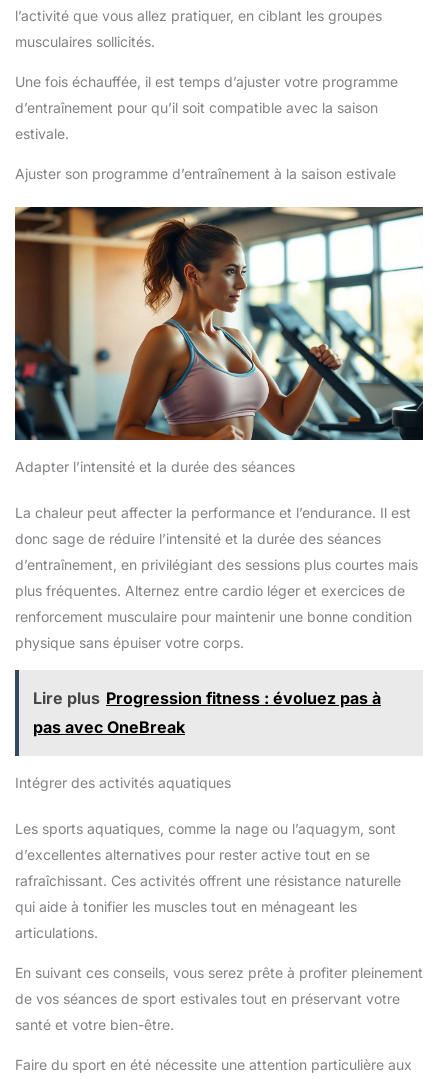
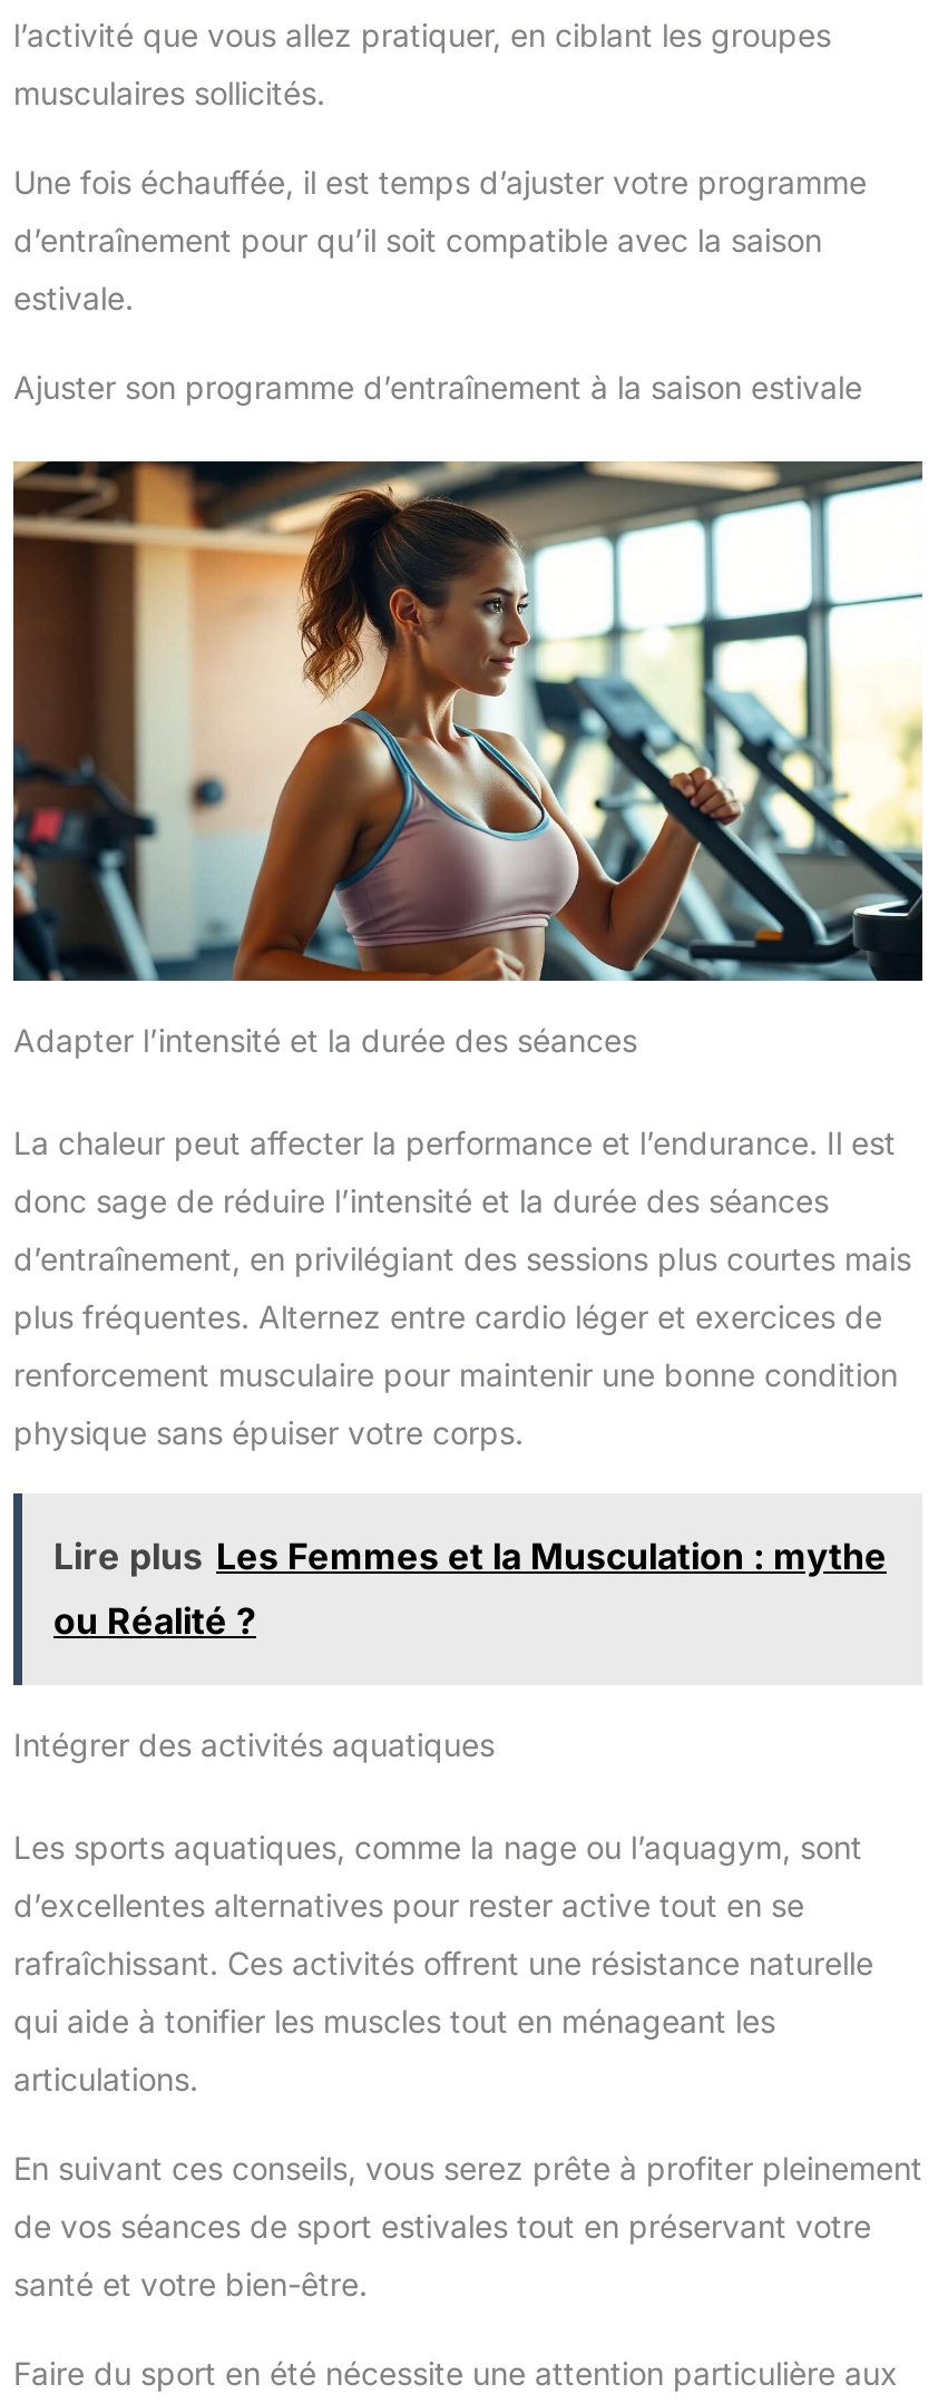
- Lire plus Progression fitness : évoluez pas à
- pas avec OneBreak
+ Lire plus Les Femmes et la Musculation : mythe
+ ou Réalité ?
